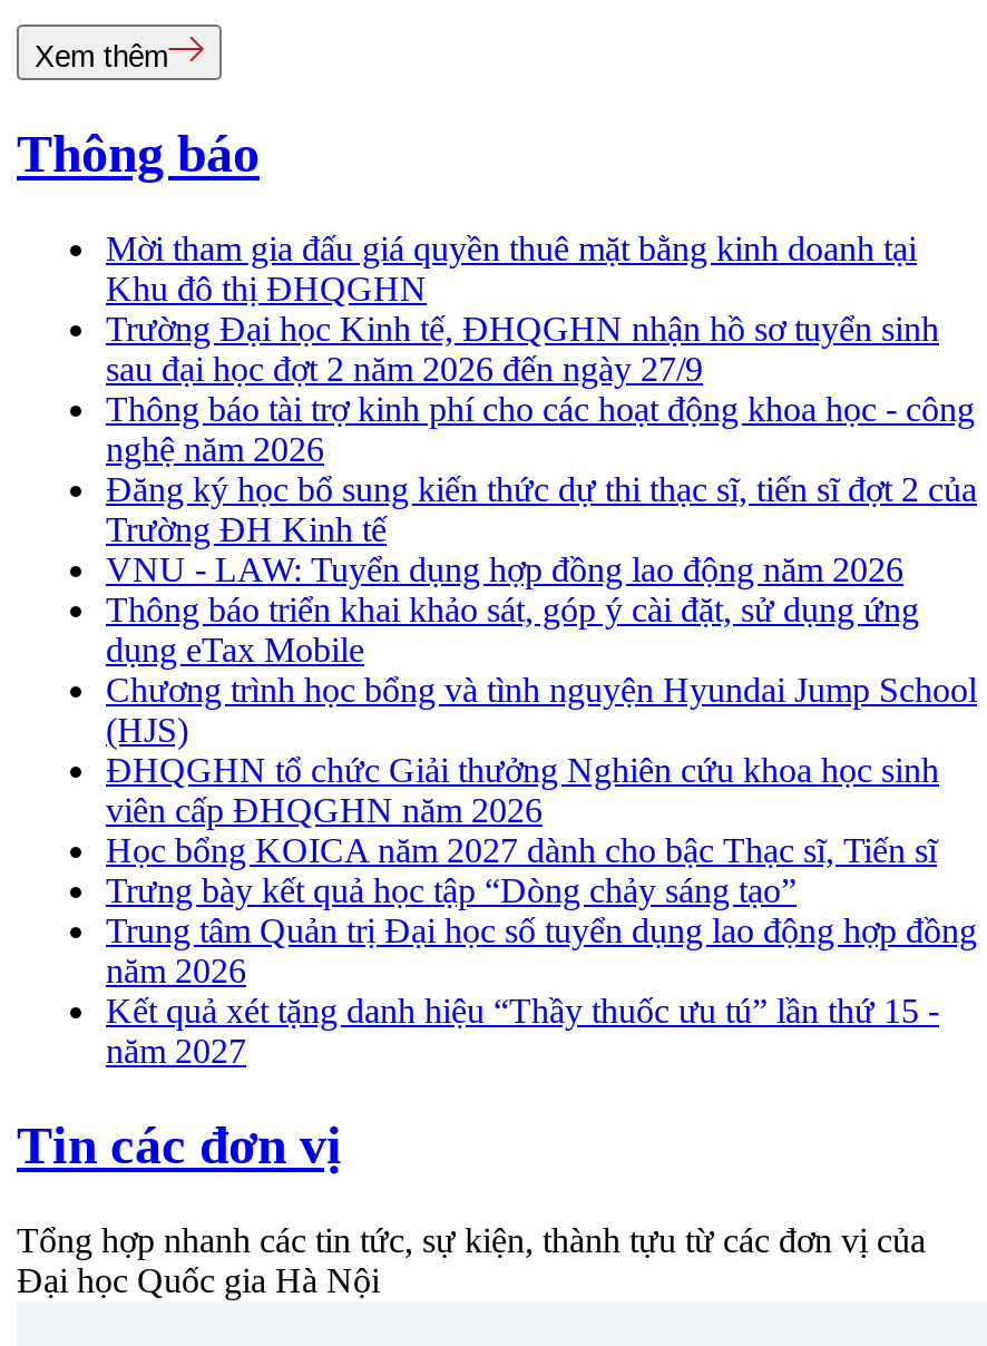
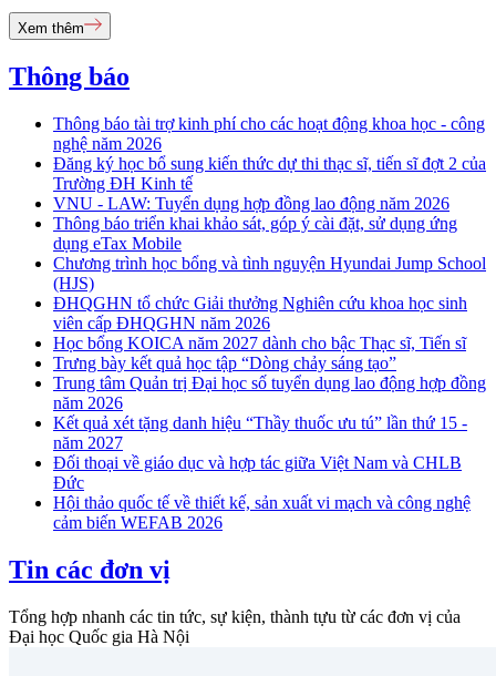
- Mời tham gia đấu giá quyền thuê mặt bằng kinh doanh tại
- Khu đô thị ĐHQGHN
- Trường Đại học Kinh tế, ĐHQGHN nhận hồ sơ tuyển sinh
- sau đại học đợt 2 năm 2026 đến ngày 27/9

moved up: Thông báo tài trợ kinh phí cho các hoạt động khoa học - công | nghệ năm 2026 | Đăng ký học bổ sung kiến thức dự thi thạc sĩ, tiến sĩ đợt 2 của | ... | Kết quả xét tặng danh hiệu “Thầy thuốc ưu tú” lần thứ 15 - | năm 2027

+ Đối thoại về giáo dục và hợp tác giữa Việt Nam và CHLB
+ Đức
+ Hội thảo quốc tế về thiết kế, sản xuất vi mạch và công nghệ
+ cảm biến WEFAB 2026
